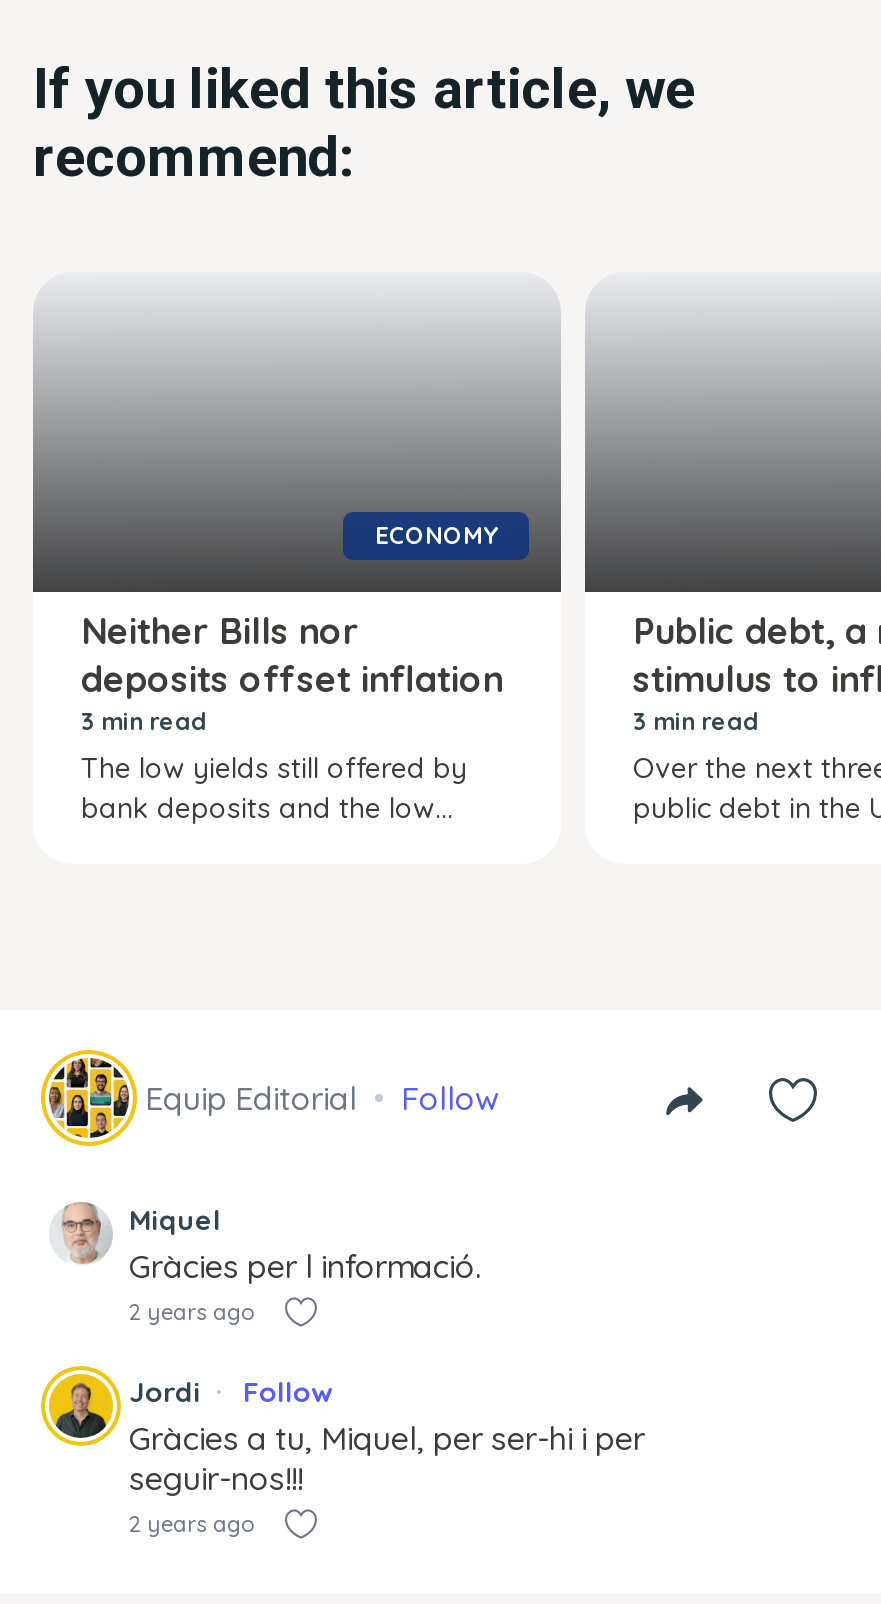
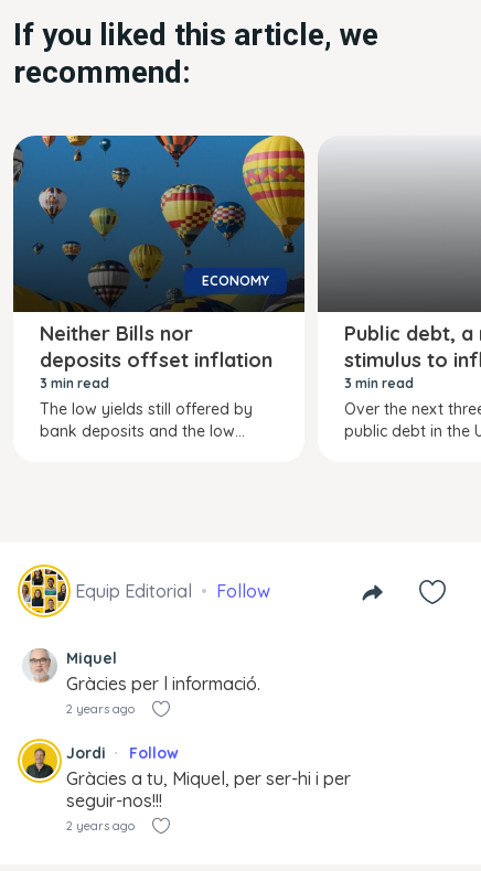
- [image]
+ [image]
